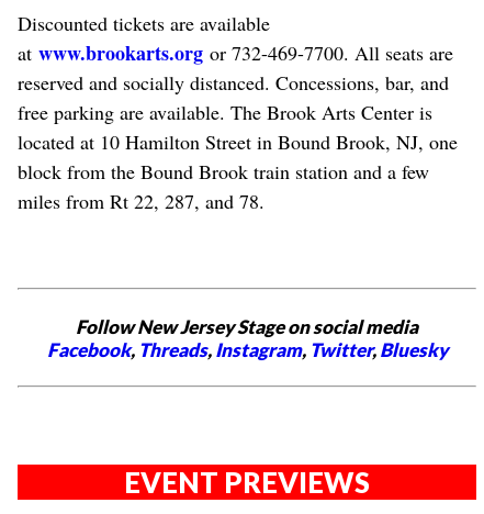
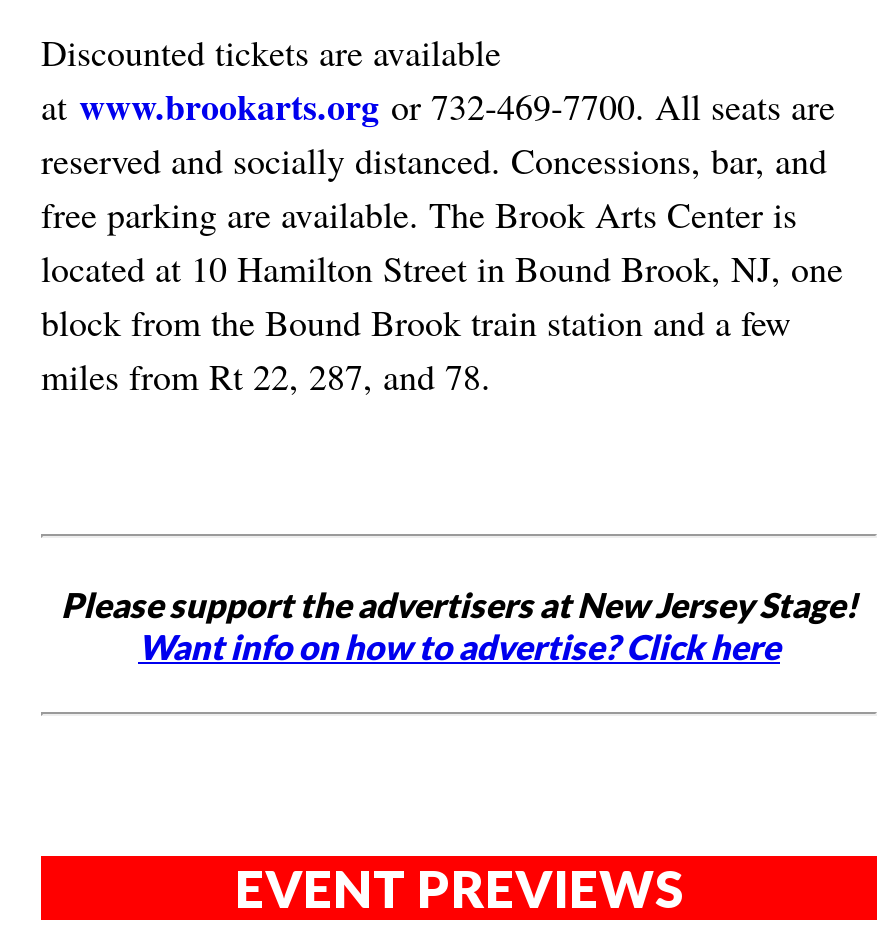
- Follow New Jersey Stage on social media
- Facebook, Threads, Instagram, Twitter, Bluesky
+ Please support the advertisers at New Jersey Stage!
+ Want info on how to advertise? Click here
